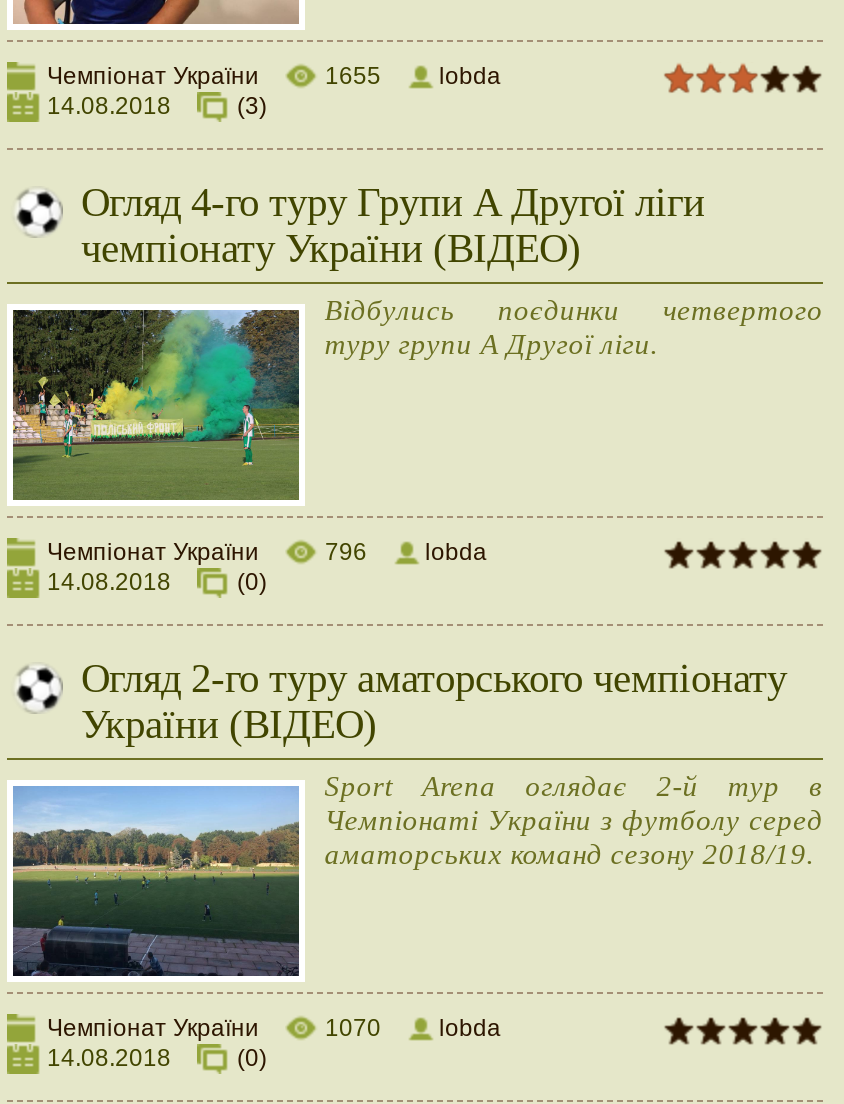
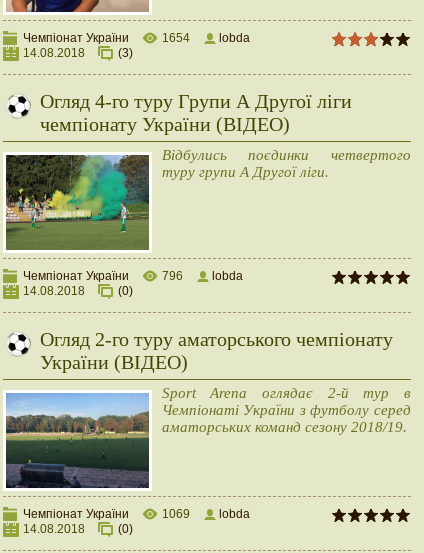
- 1655
+ 1654

- 1070
+ 1069
